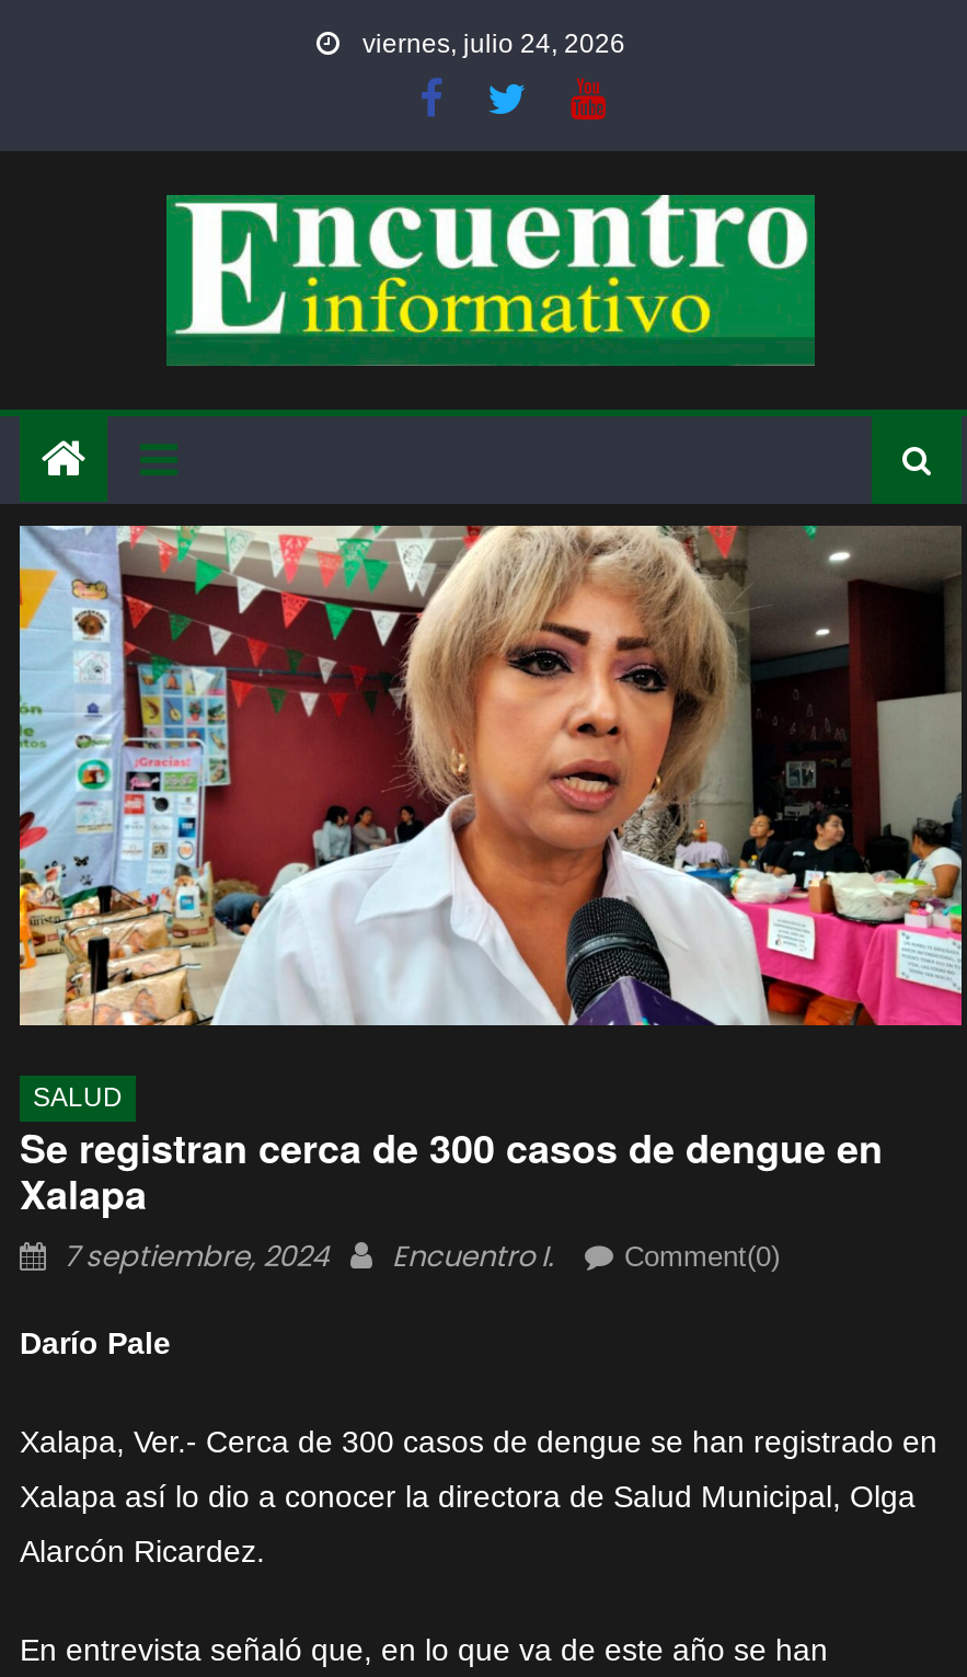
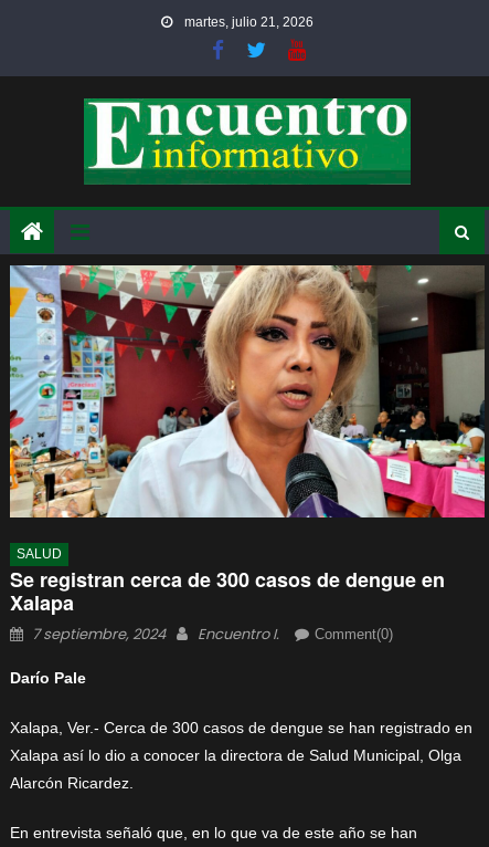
- viernes, julio 24, 2026
+ martes, julio 21, 2026
